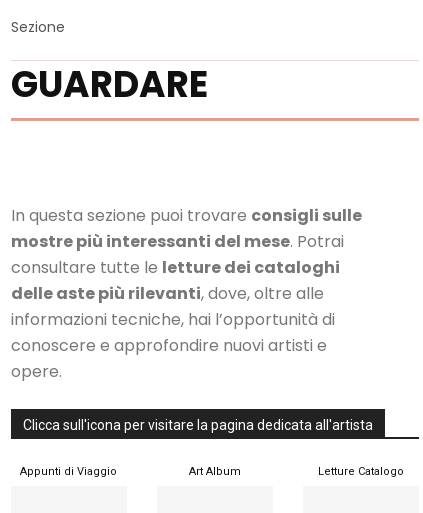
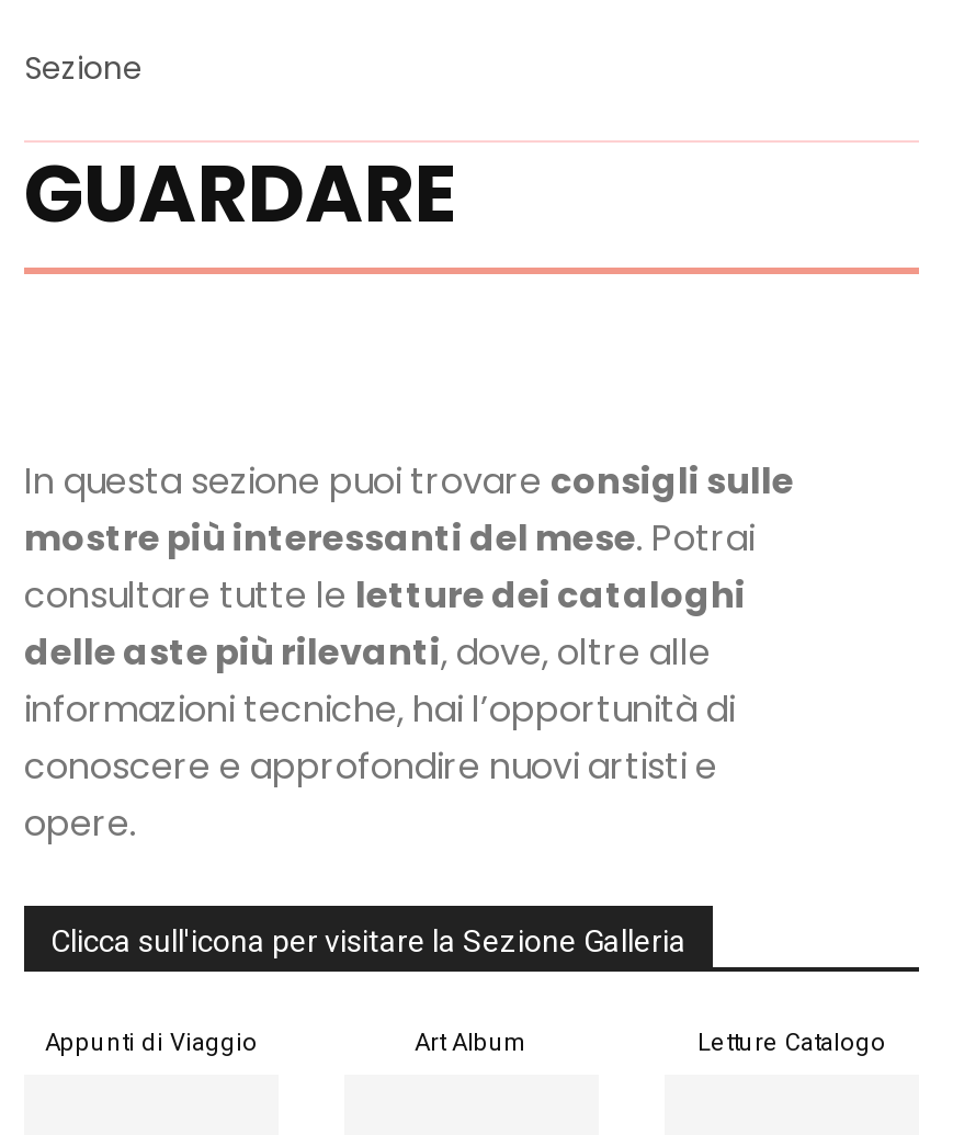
- Clicca sull'icona per visitare la pagina dedicata all'artista
+ Clicca sull'icona per visitare la Sezione Galleria
